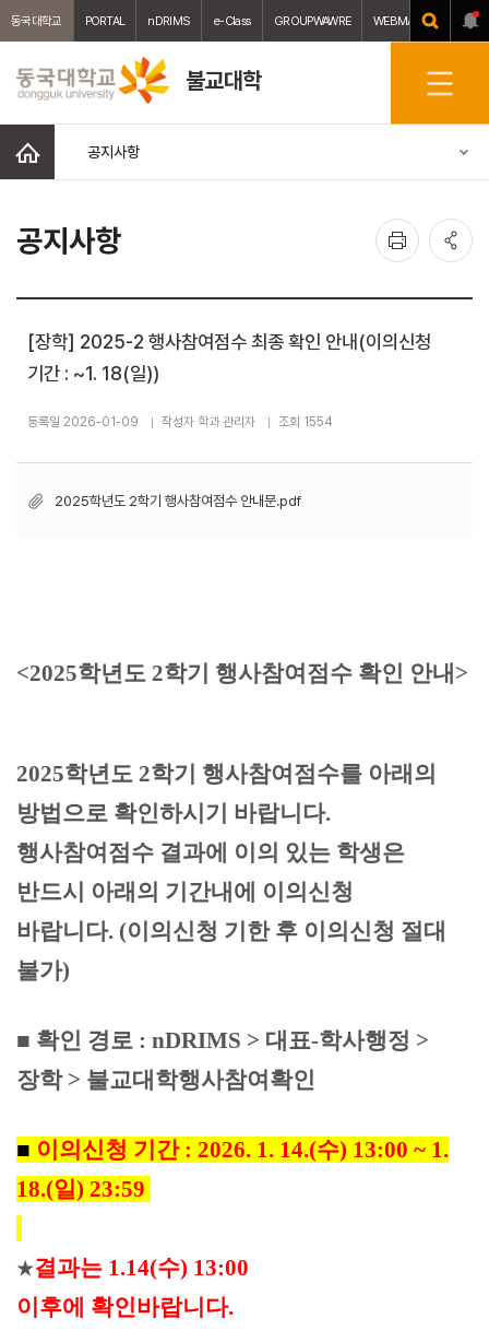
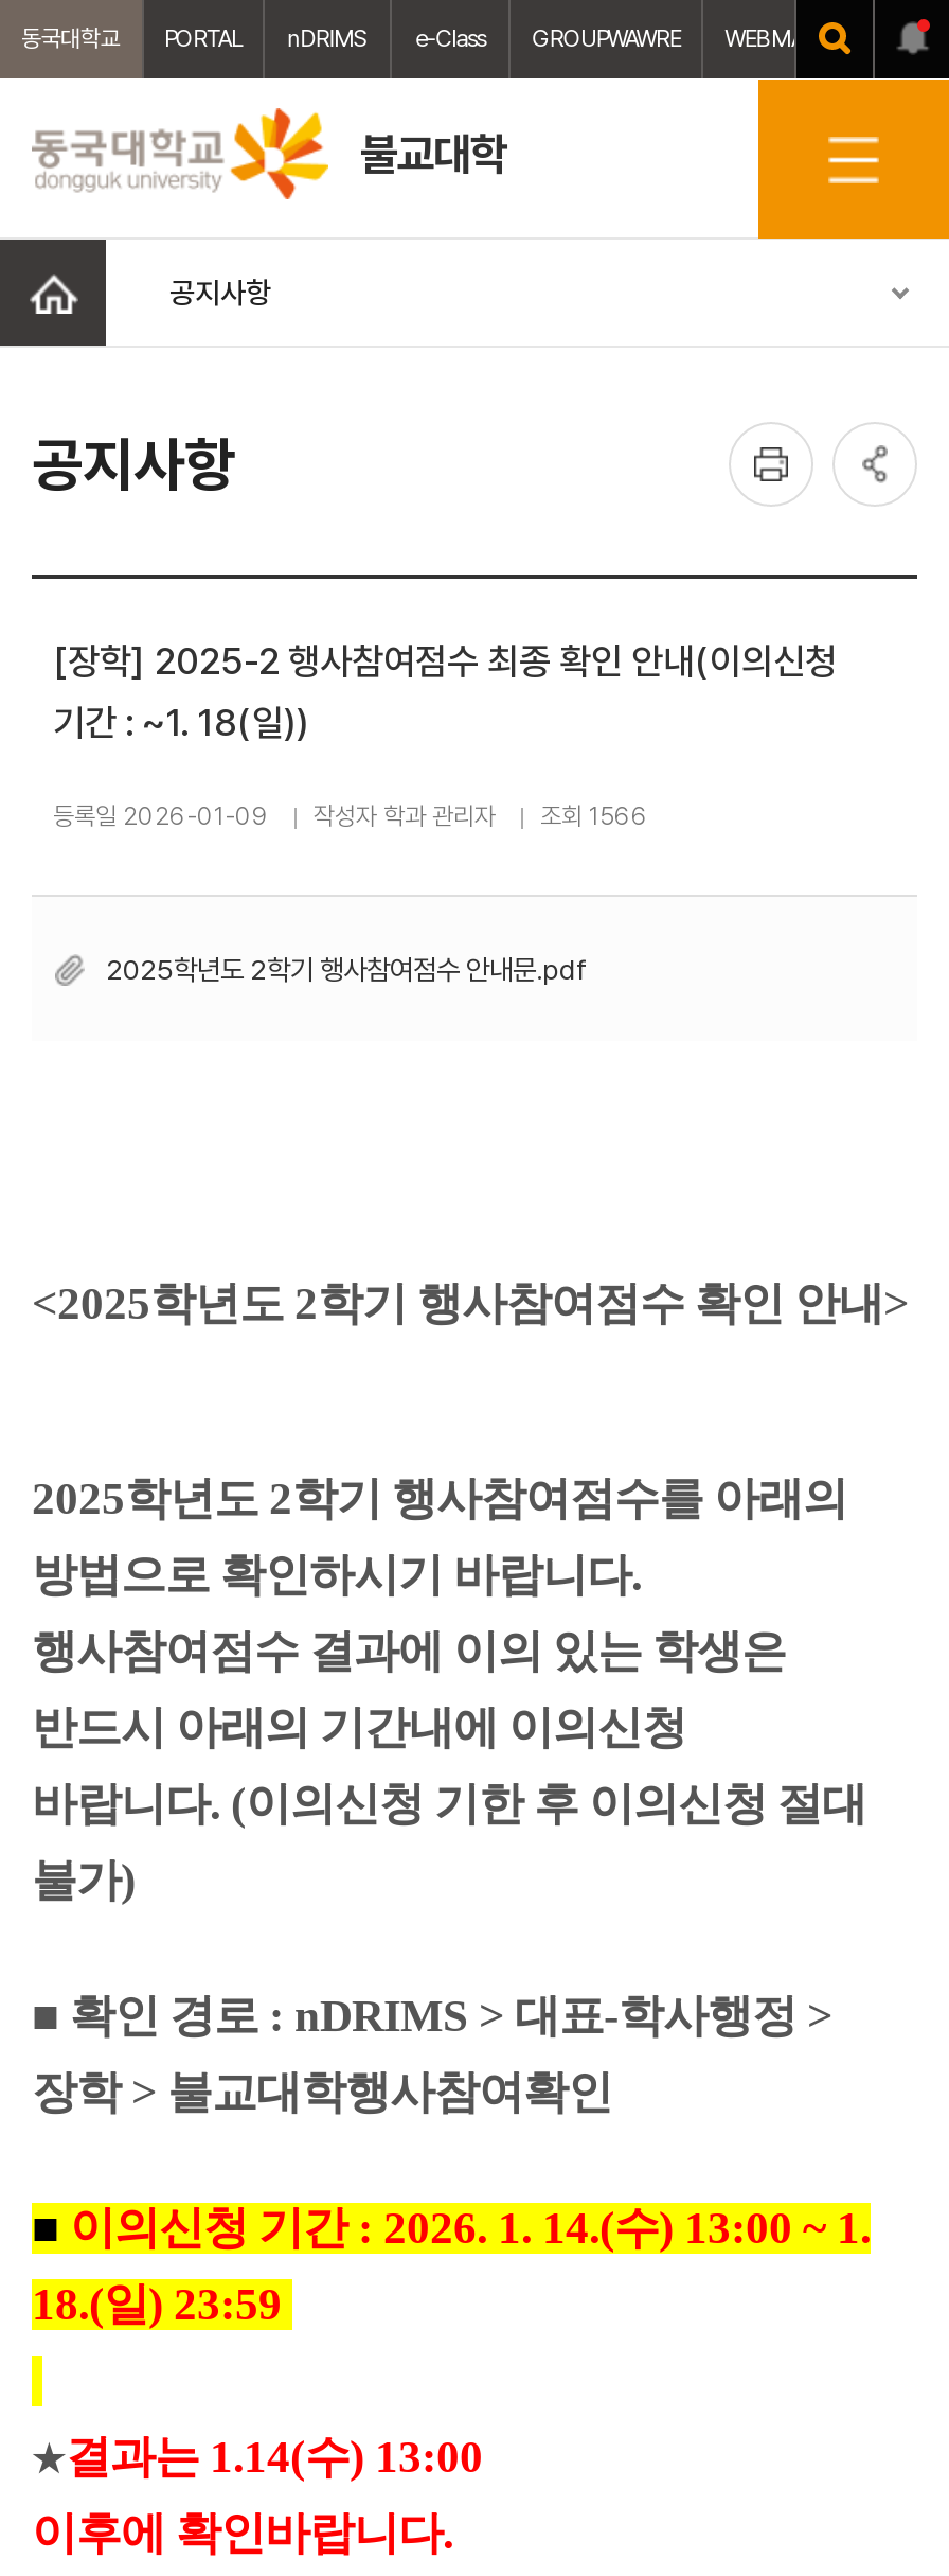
- 등록일 2026-01-09 작성자 학과 관리자 조회 1554
+ 등록일 2026-01-09 작성자 학과 관리자 조회 1566
